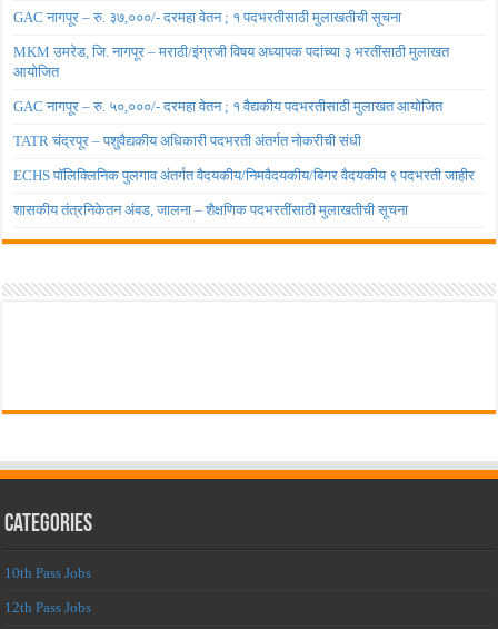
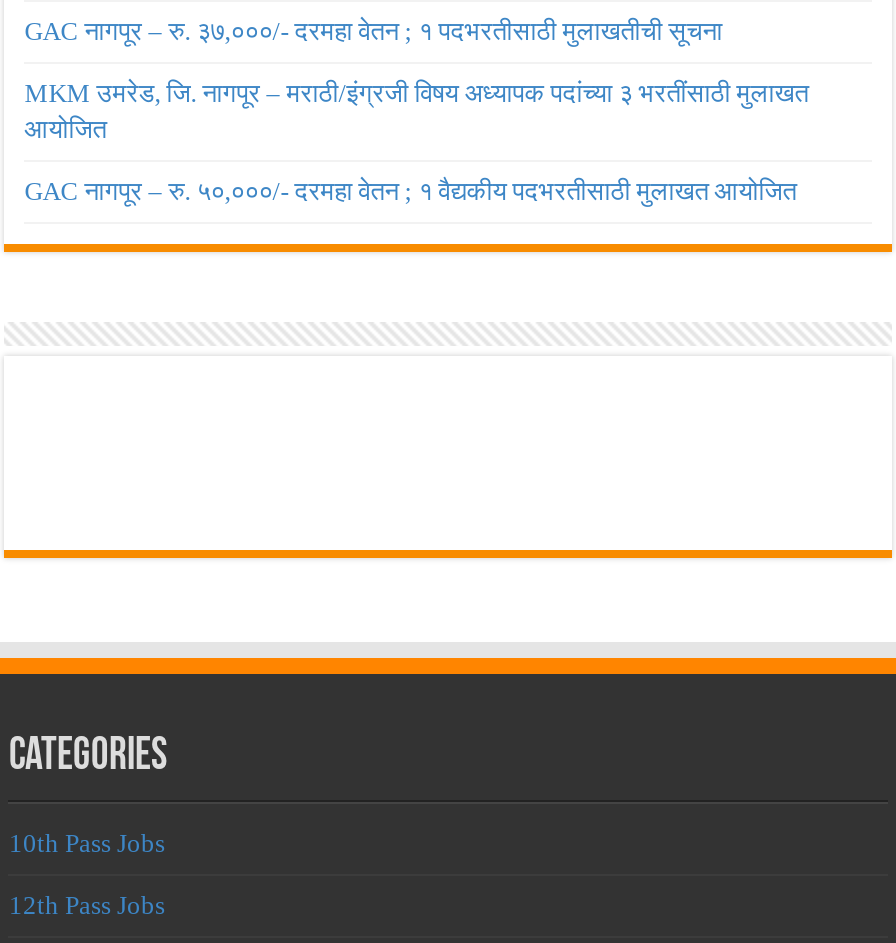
- TATR चंद्रपूर – पशुवैद्यकीय अधिकारी पदभरती अंतर्गत नोकरीची संधी
- ECHS पॉलिक्लिनिक पुलगाव अंतर्गत वैदयकीय/निमवैदयकीय/बिगर वैदयकीय ९ पदभरती जाहीर
- शासकीय तंत्रनिकेतन अंबड, जालना – शैक्षणिक पदभरतींसाठी मुलाखतीची सूचना
